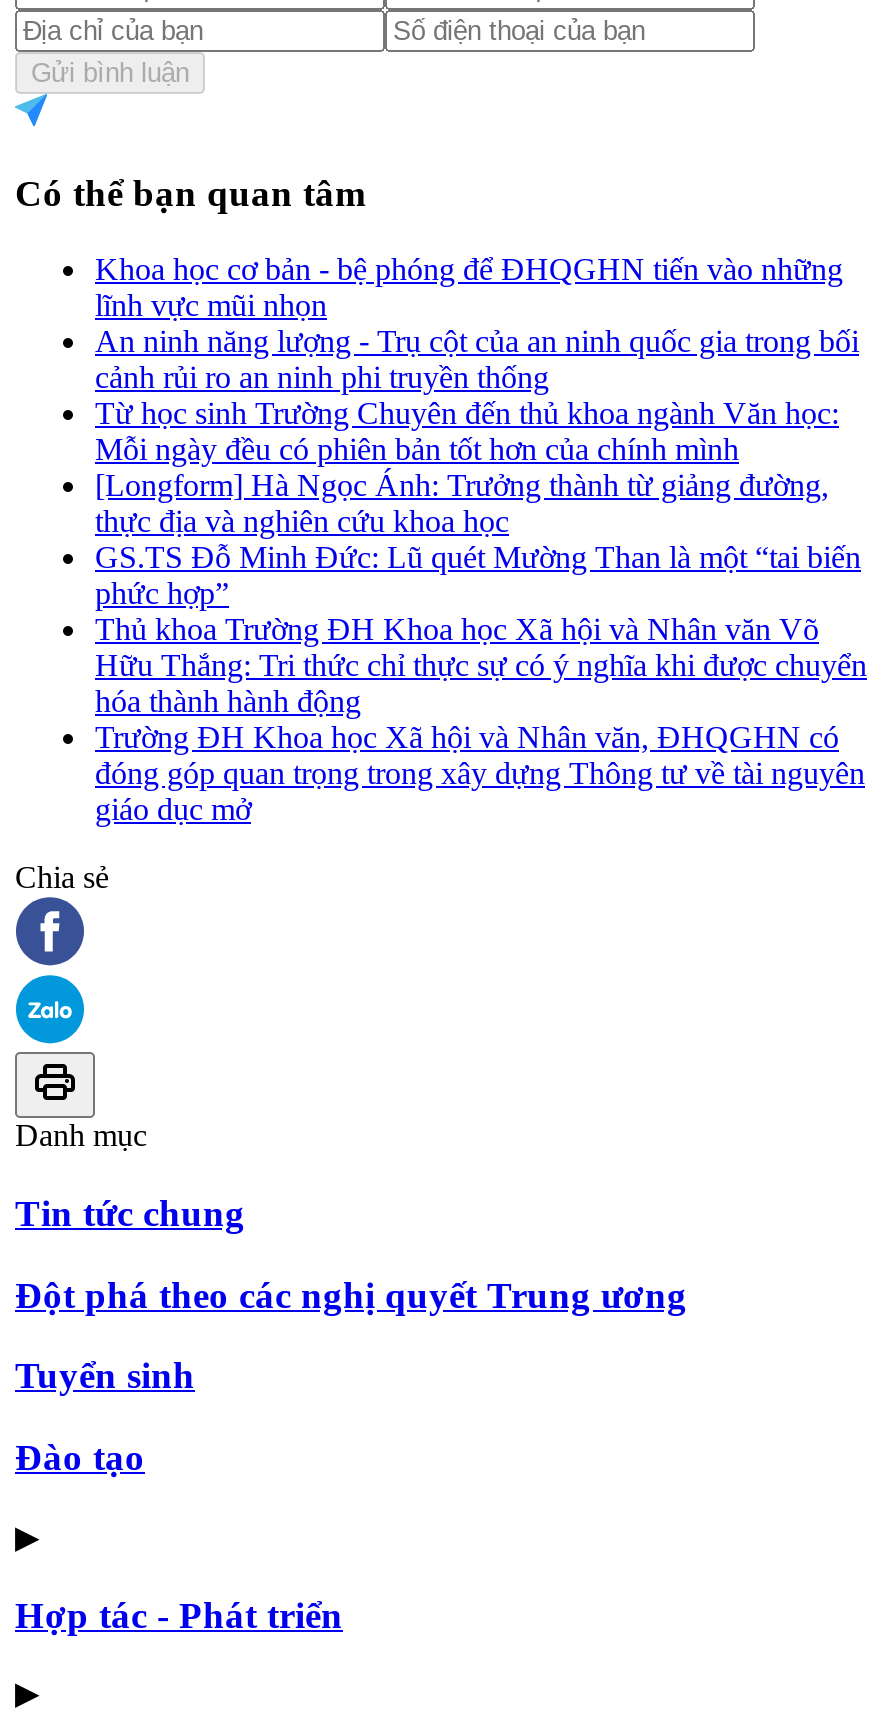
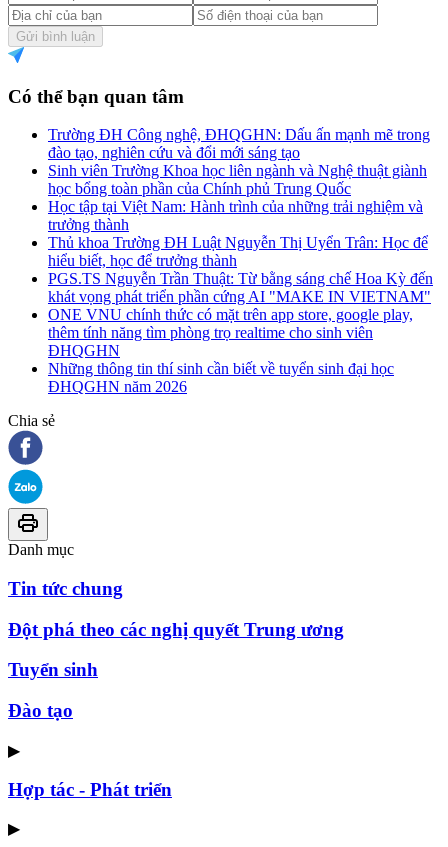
- Khoa học cơ bản - bệ phóng để ĐHQGHN tiến vào những
- lĩnh vực mũi nhọn
- An ninh năng lượng - Trụ cột của an ninh quốc gia trong bối
- cảnh rủi ro an ninh phi truyền thống
- Từ học sinh Trường Chuyên đến thủ khoa ngành Văn học:
- Mỗi ngày đều có phiên bản tốt hơn của chính mình
- [Longform] Hà Ngọc Ánh: Trưởng thành từ giảng đường,
- thực địa và nghiên cứu khoa học
- GS.TS Đỗ Minh Đức: Lũ quét Mường Than là một “tai biến
- phức hợp”
- Thủ khoa Trường ĐH Khoa học Xã hội và Nhân văn Võ
- Hữu Thắng: Tri thức chỉ thực sự có ý nghĩa khi được chuyển
- hóa thành hành động
- Trường ĐH Khoa học Xã hội và Nhân văn, ĐHQGHN có
- đóng góp quan trọng trong xây dựng Thông tư về tài nguyên
- giáo dục mở
+ Trường ĐH Công nghệ, ĐHQGHN: Dấu ấn mạnh mẽ trong
+ đào tạo, nghiên cứu và đổi mới sáng tạo
+ Sinh viên Trường Khoa học liên ngành và Nghệ thuật giành
+ học bổng toàn phần của Chính phủ Trung Quốc
+ Học tập tại Việt Nam: Hành trình của những trải nghiệm và
+ trưởng thành
+ Thủ khoa Trường ĐH Luật Nguyễn Thị Uyển Trân: Học để
+ hiểu biết, học để trưởng thành
+ PGS.TS Nguyễn Trần Thuật: Từ bằng sáng chế Hoa Kỳ đến
+ khát vọng phát triển phần cứng AI "MAKE IN VIETNAM"
+ ONE VNU chính thức có mặt trên app store, google play,
+ thêm tính năng tìm phòng trọ realtime cho sinh viên
+ ĐHQGHN
+ Những thông tin thí sinh cần biết về tuyển sinh đại học
+ ĐHQGHN năm 2026
